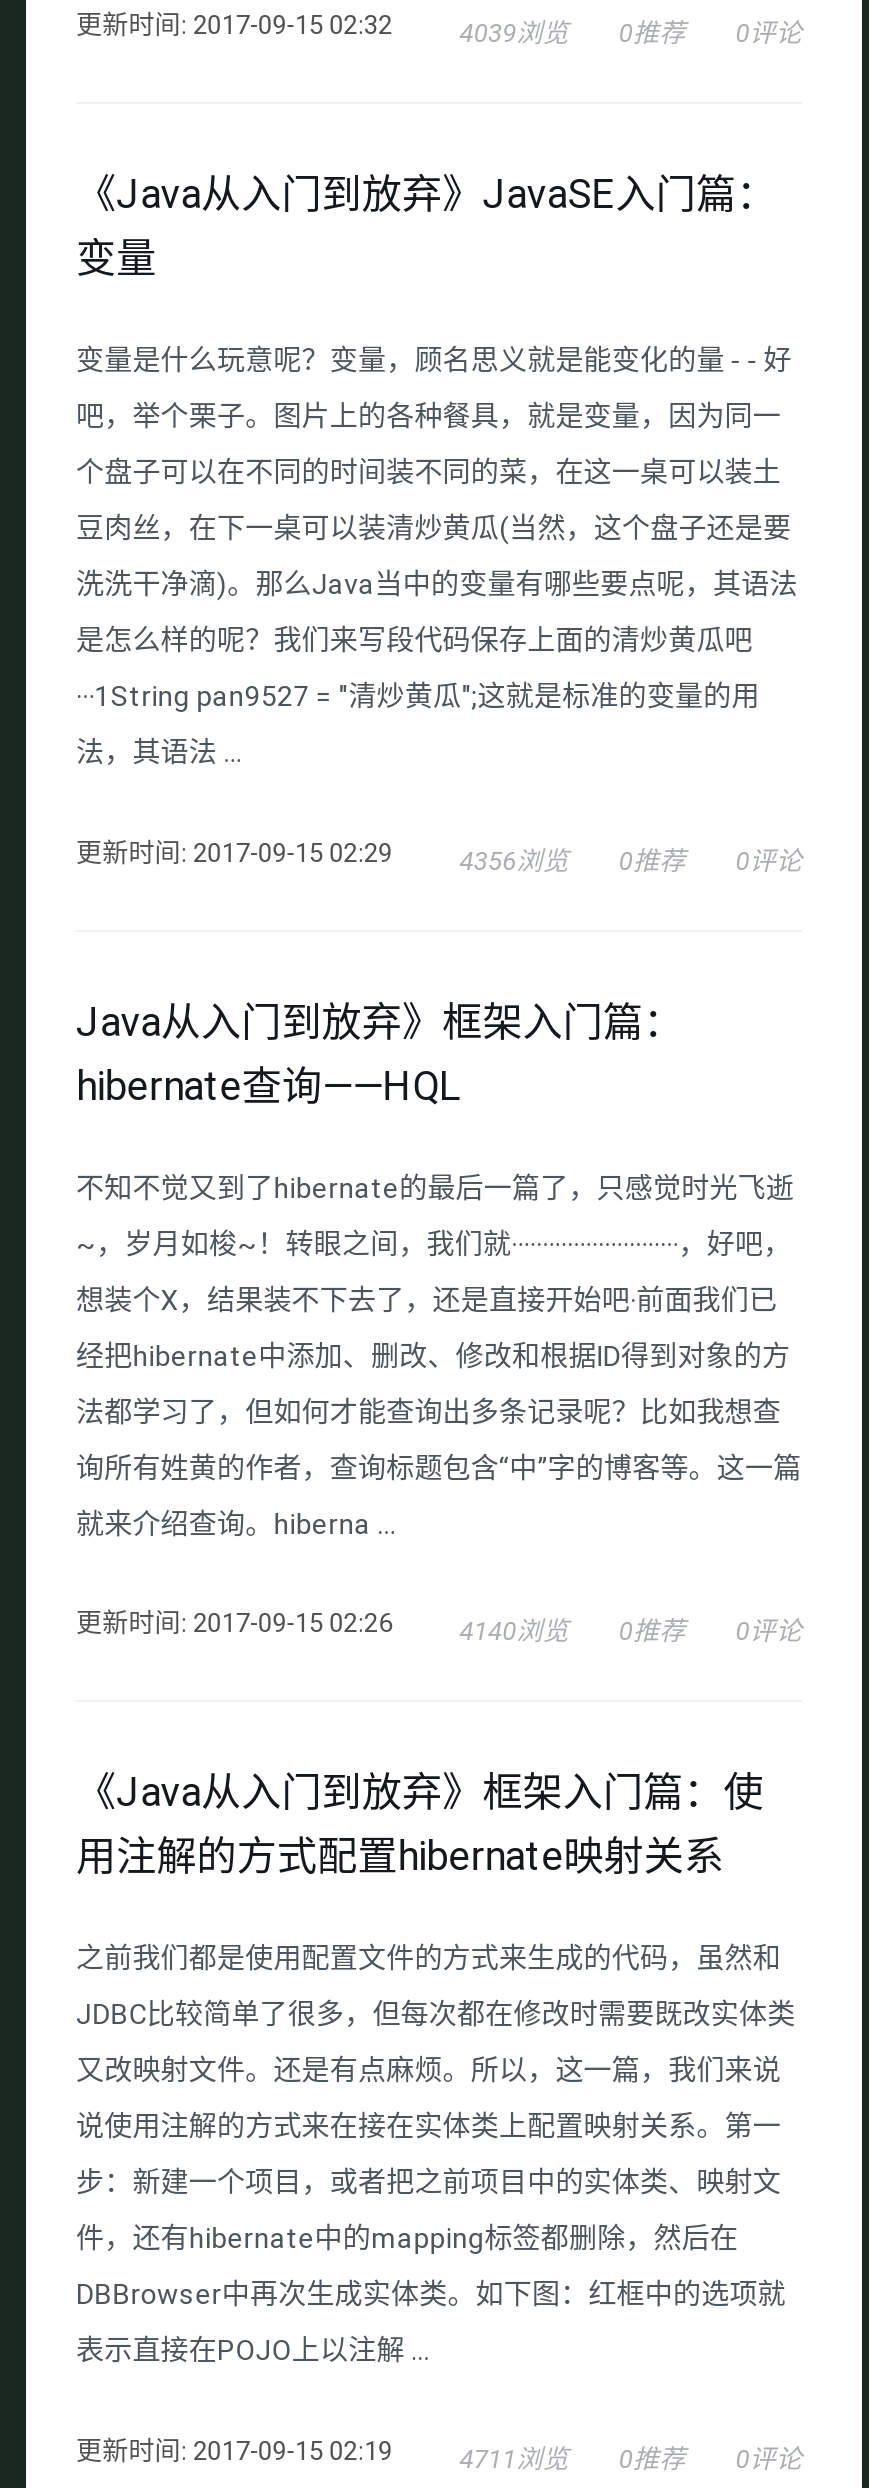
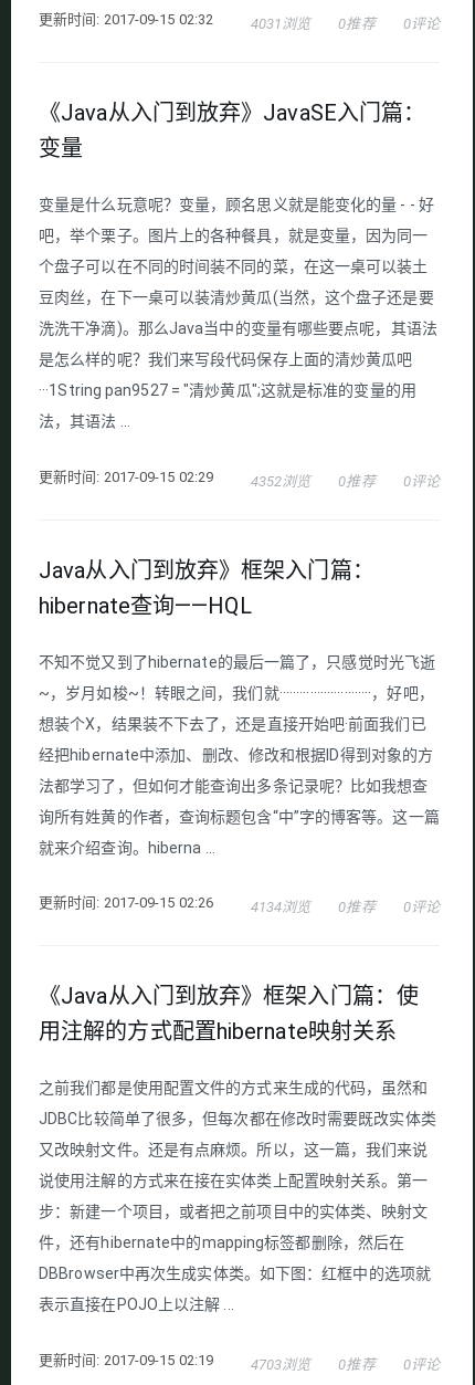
- 4039浏览
+ 4031浏览

- 4356浏览
+ 4352浏览

- 4140浏览
+ 4134浏览

- 4711浏览
+ 4703浏览
